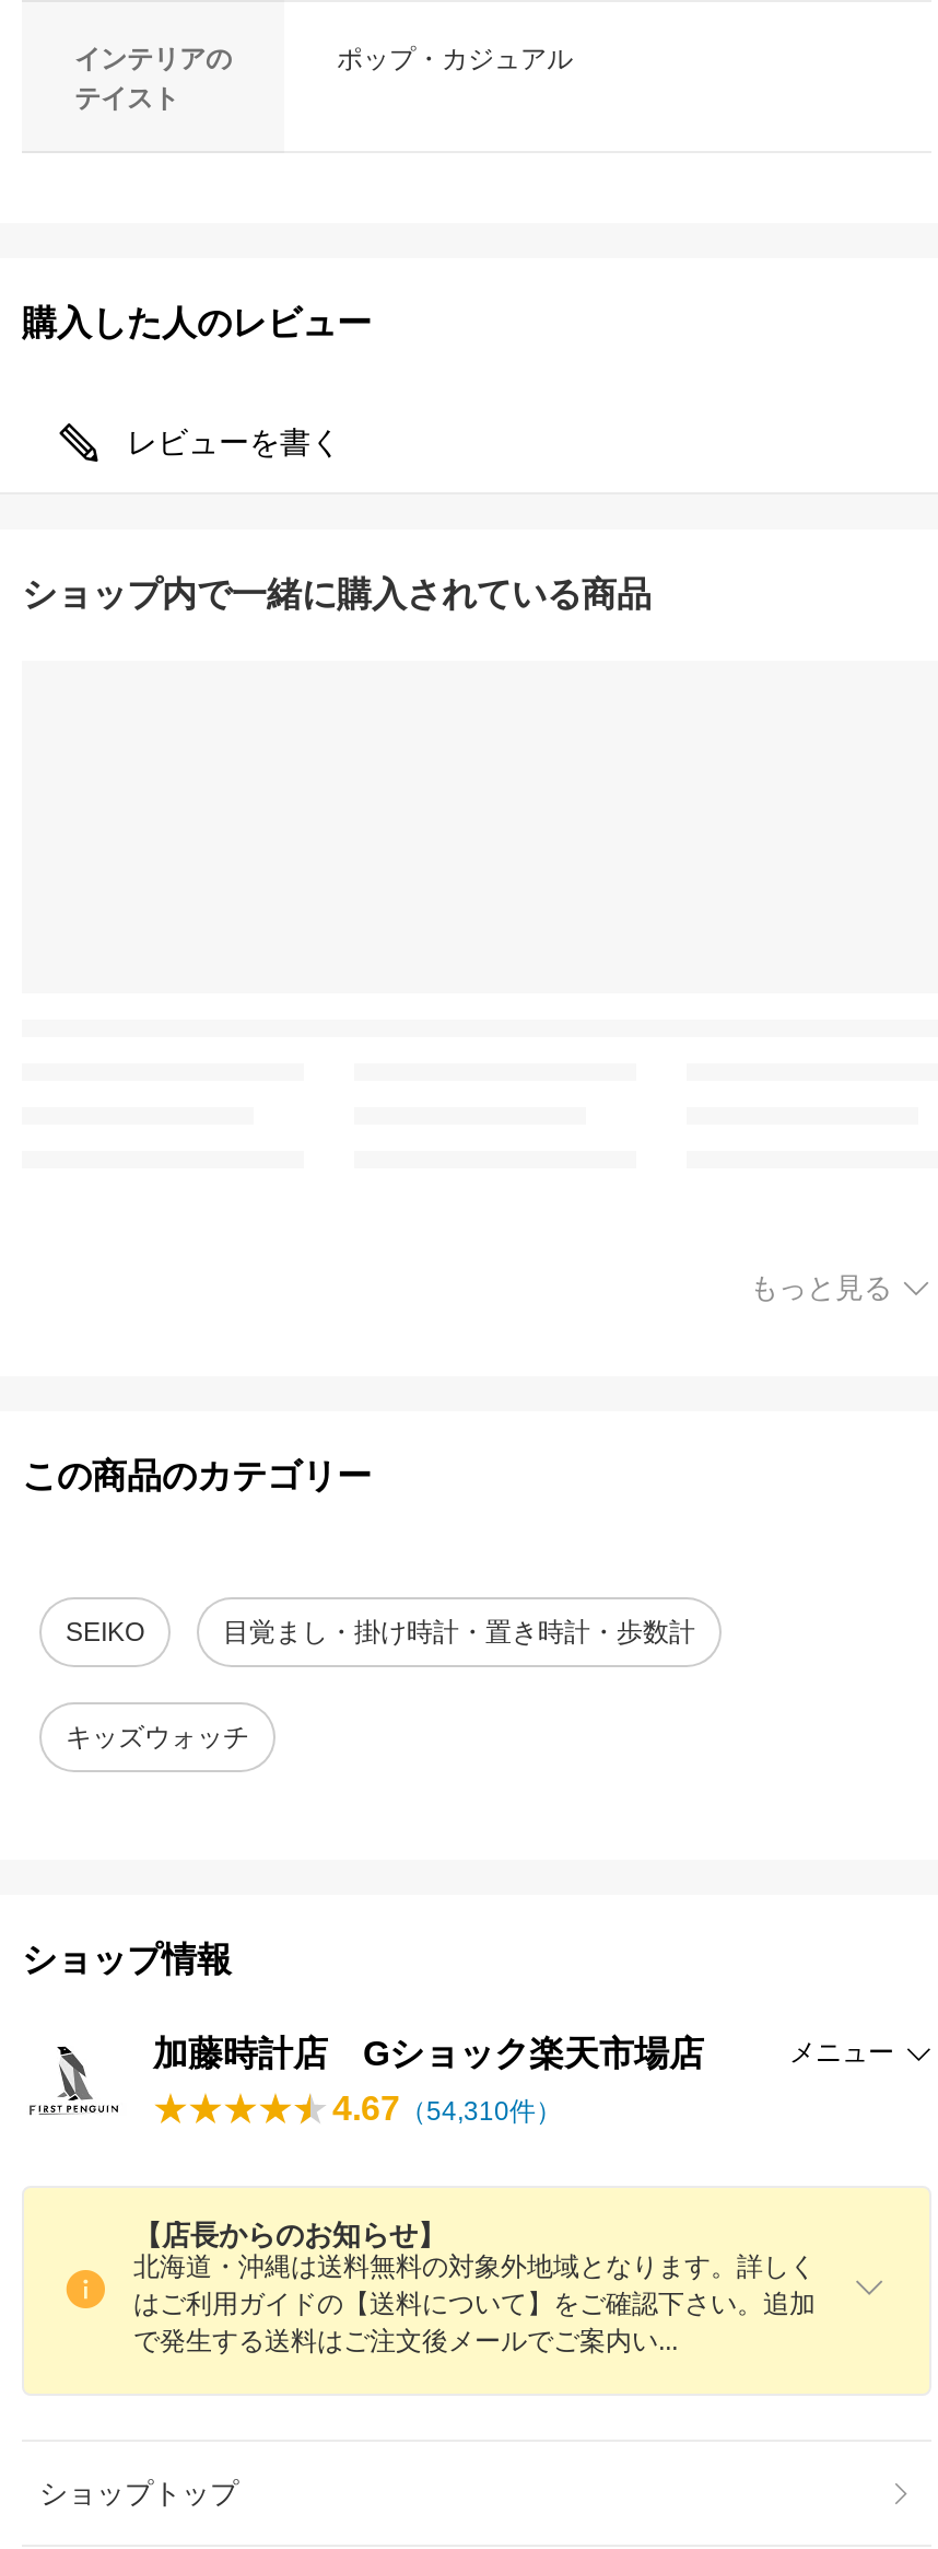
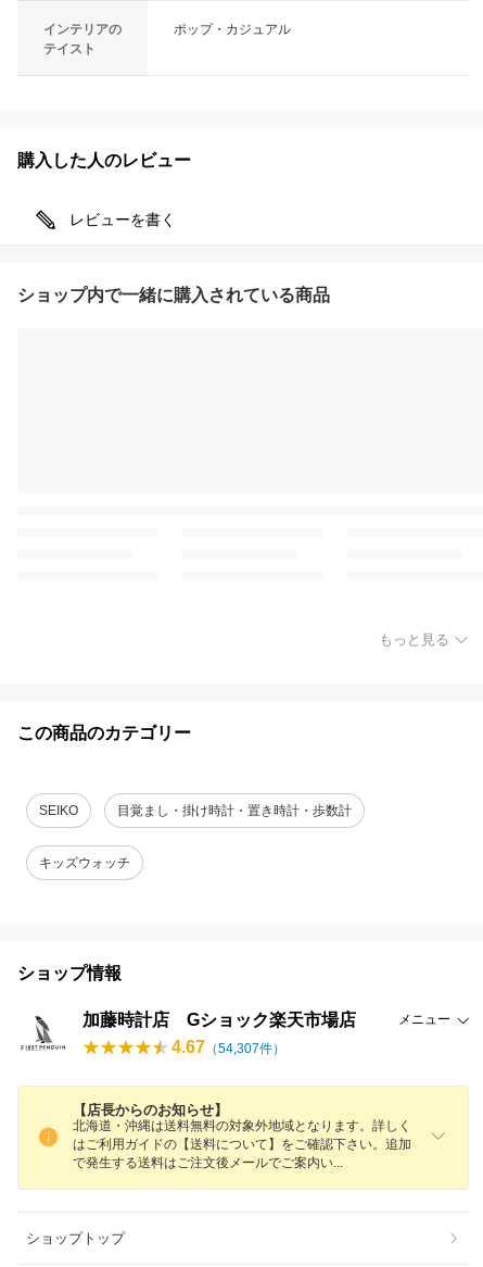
- 4.67（54,310件）
+ 4.67（54,307件）
